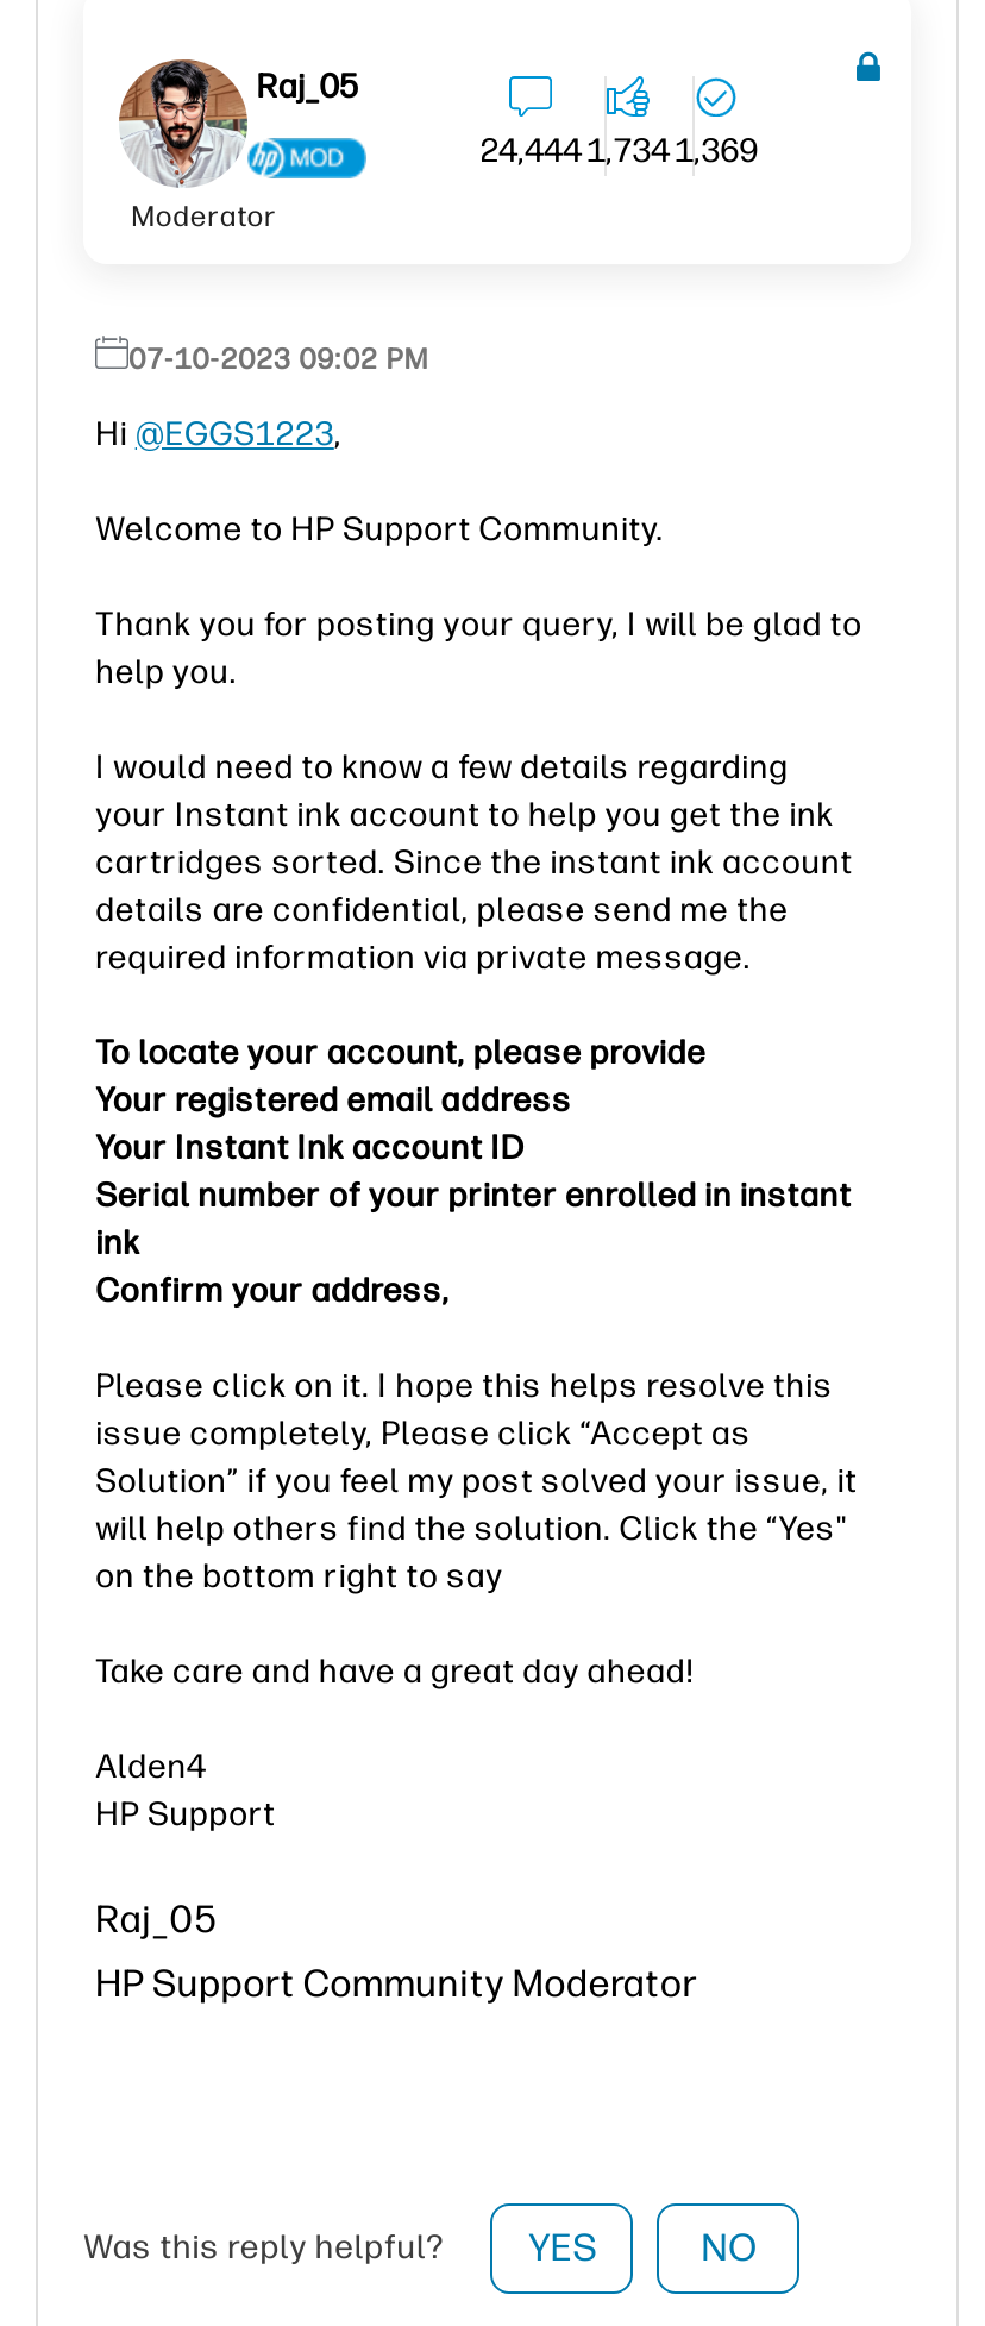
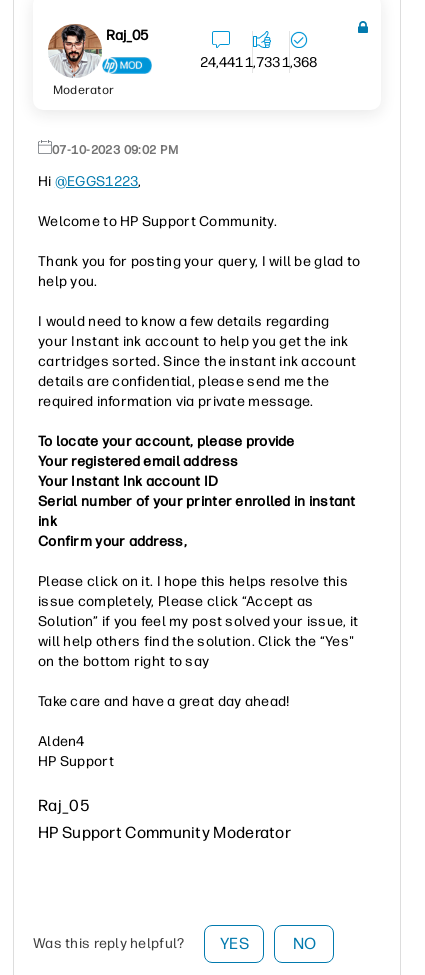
- 24,444 1,734 1,369
+ 24,441 1,733 1,368
